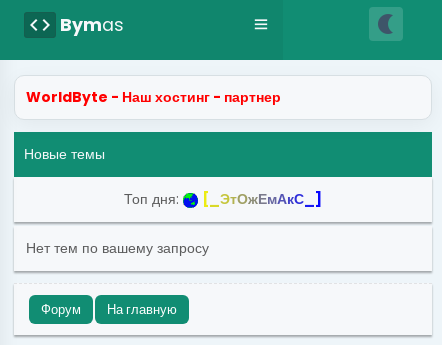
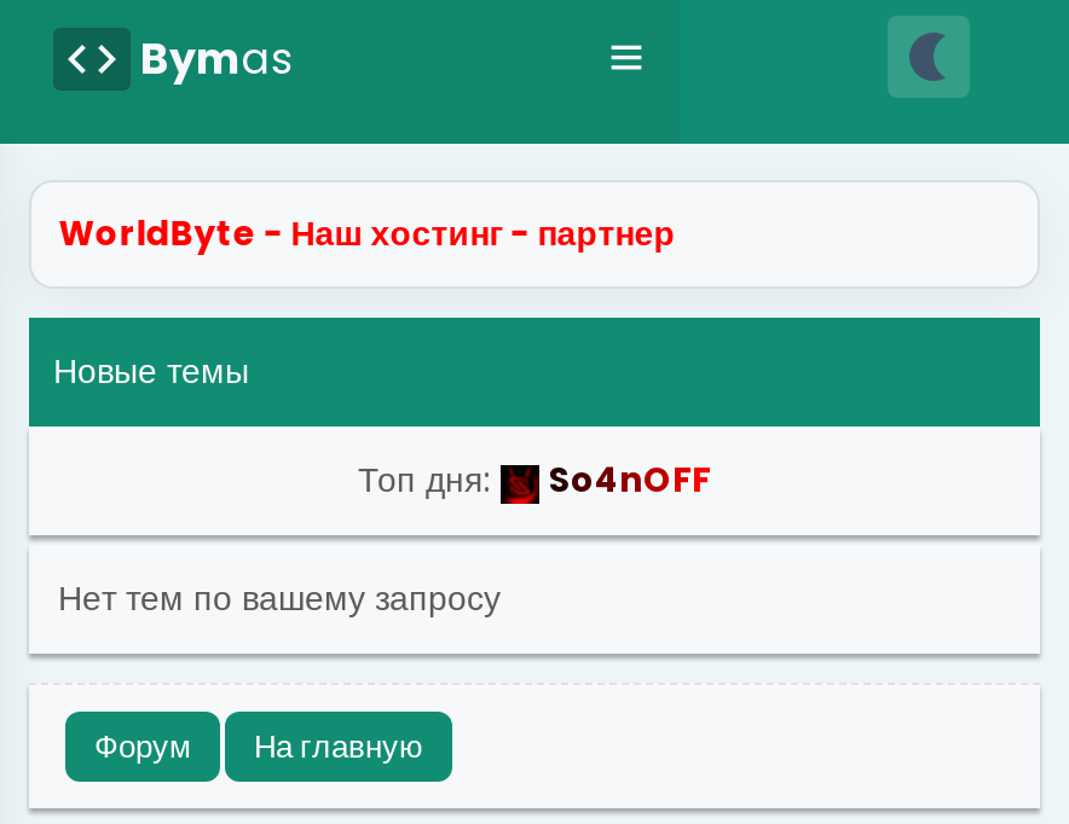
- [_ Э тОжЕмАкС _]
+ So4nOFF
